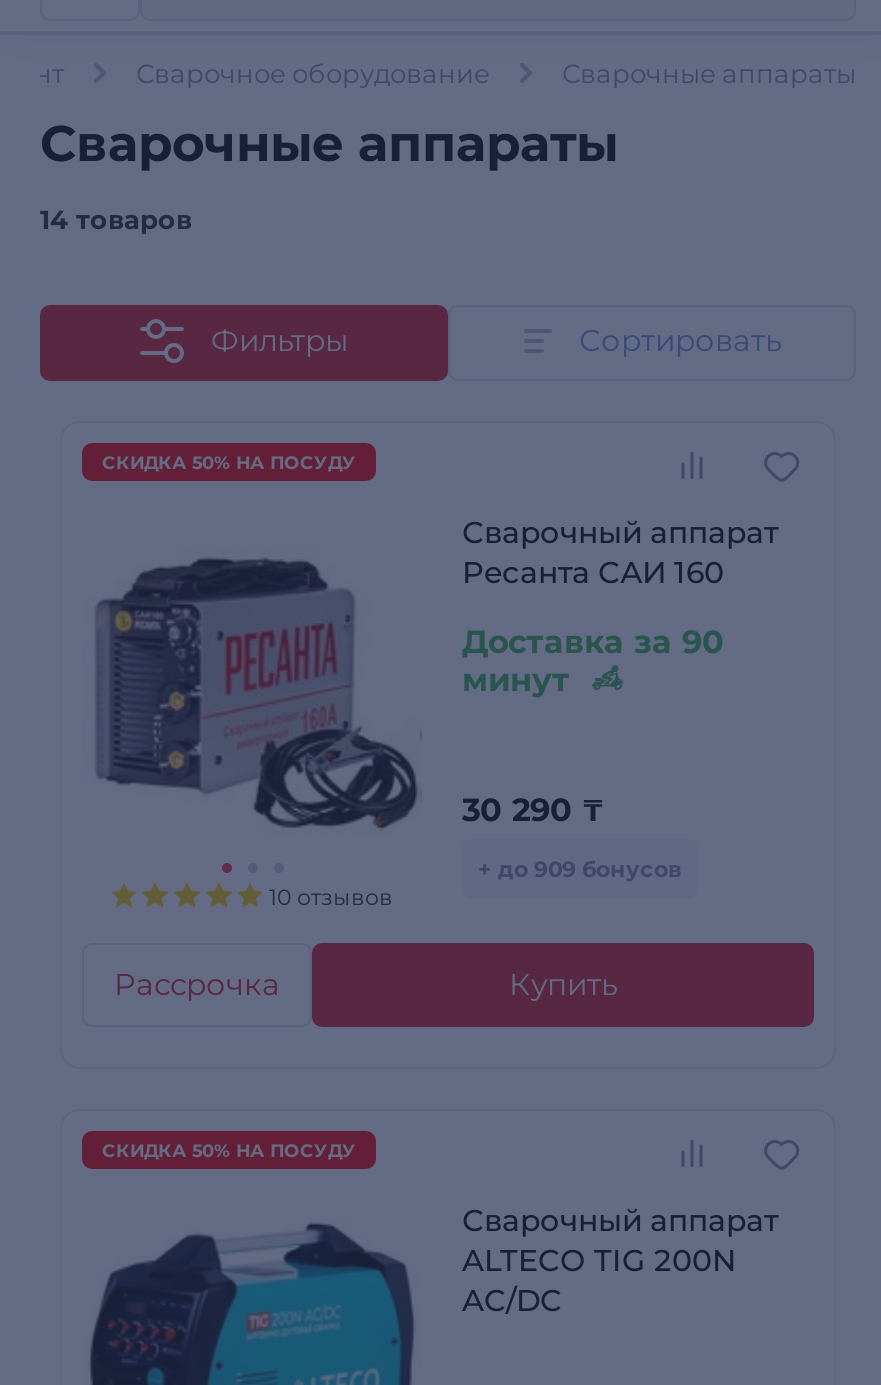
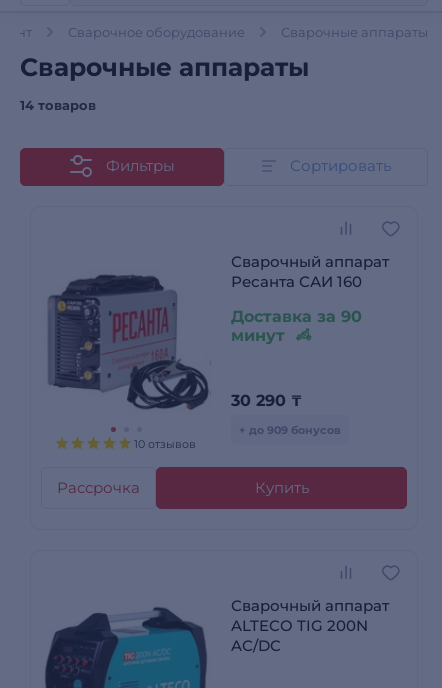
- СКИДКА 50% НА ПОСУДУ

- СКИДКА 50% НА ПОСУДУ
